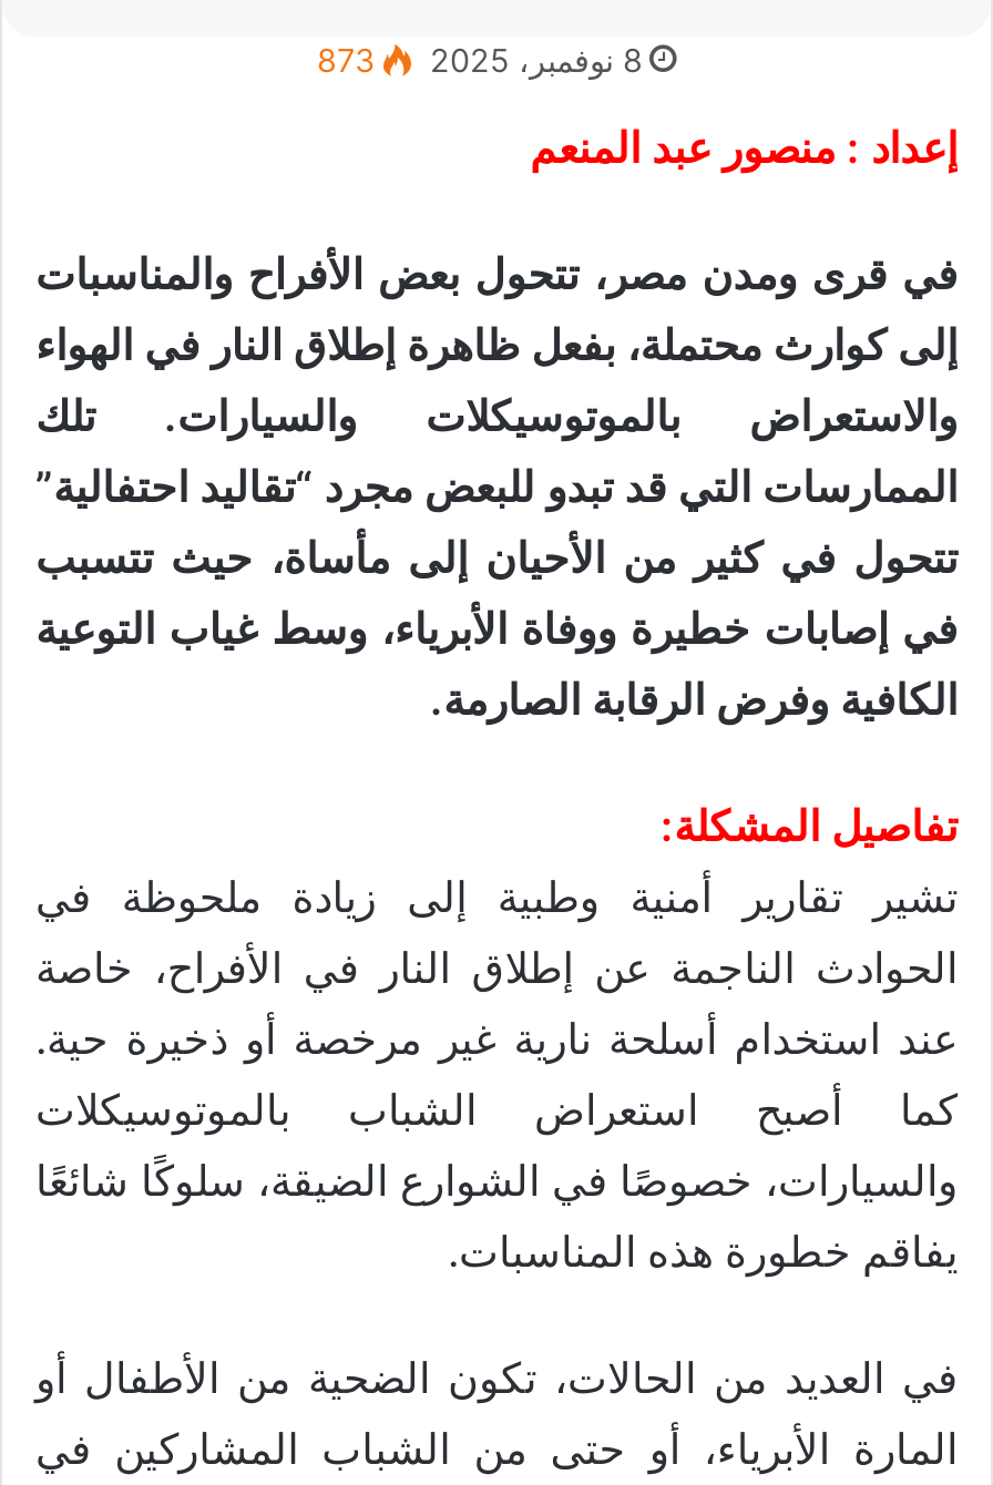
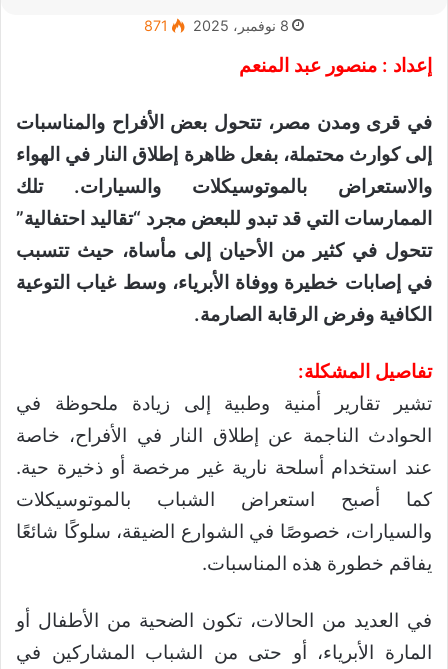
- 873
+ 871
